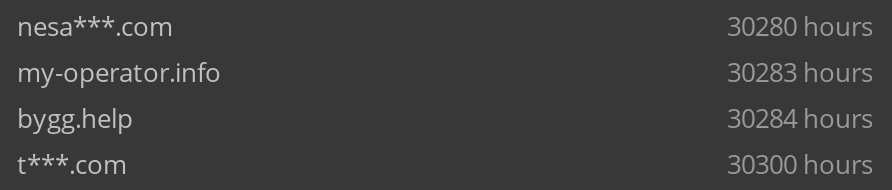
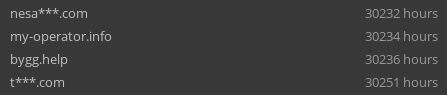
- 30280 hours
+ 30232 hours

- 30283 hours
+ 30234 hours

- 30284 hours
+ 30236 hours

- 30300 hours
+ 30251 hours
